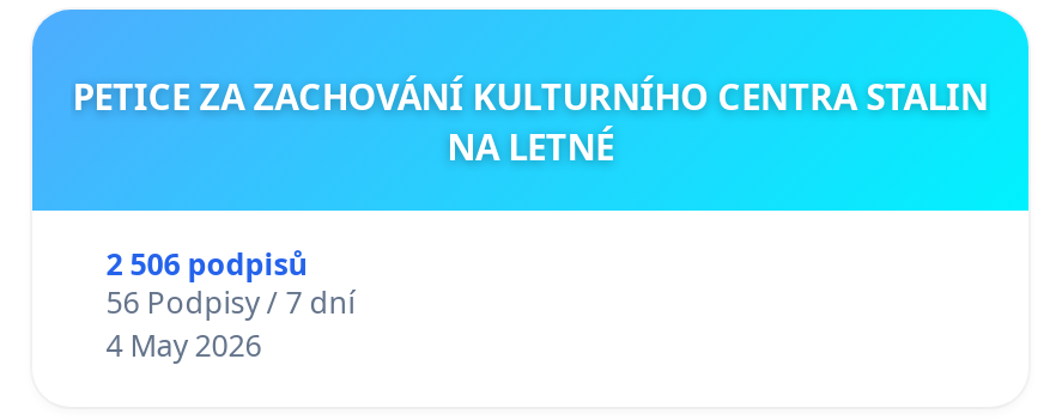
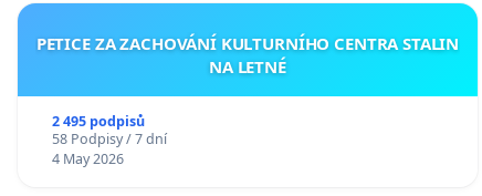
- 2 506 podpisů
+ 2 495 podpisů

- 56 Podpisy / 7 dní
+ 58 Podpisy / 7 dní
